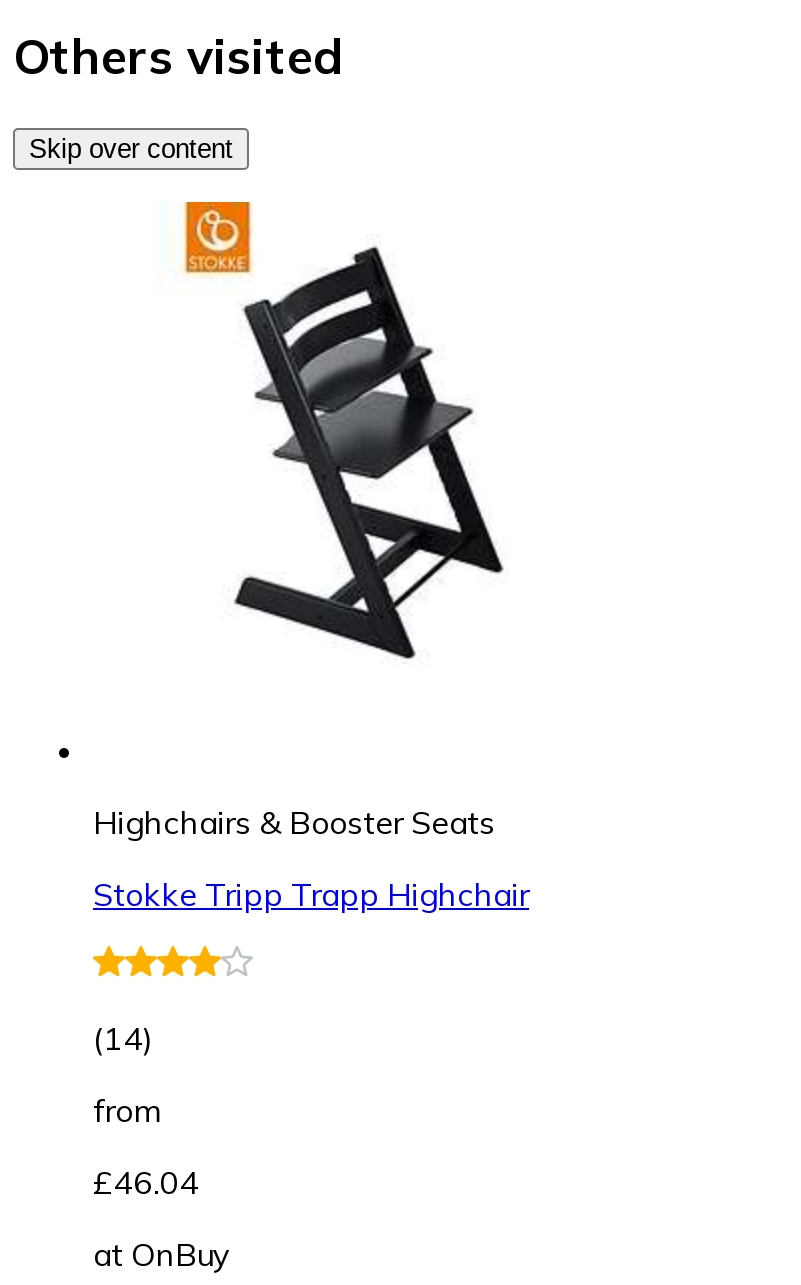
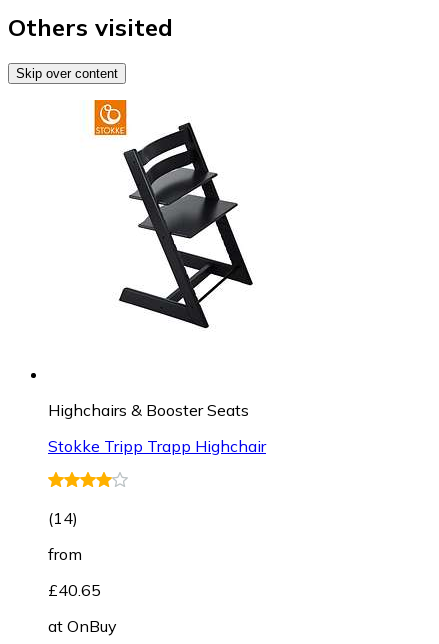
- £46.04
+ £40.65
